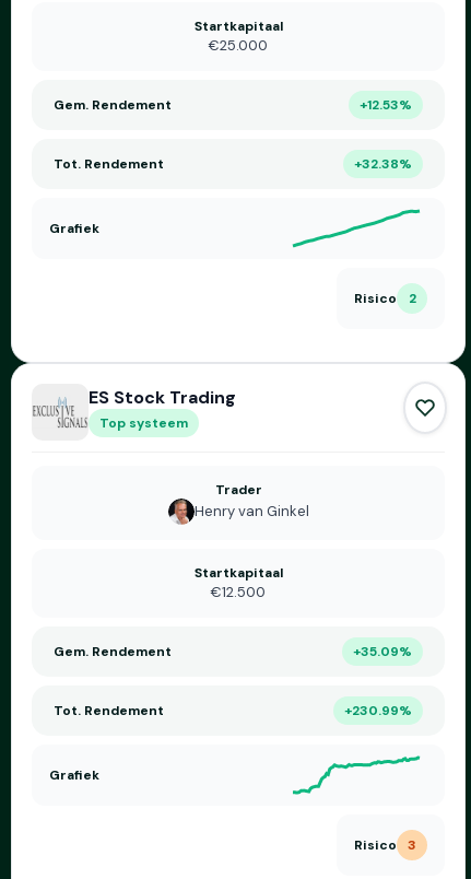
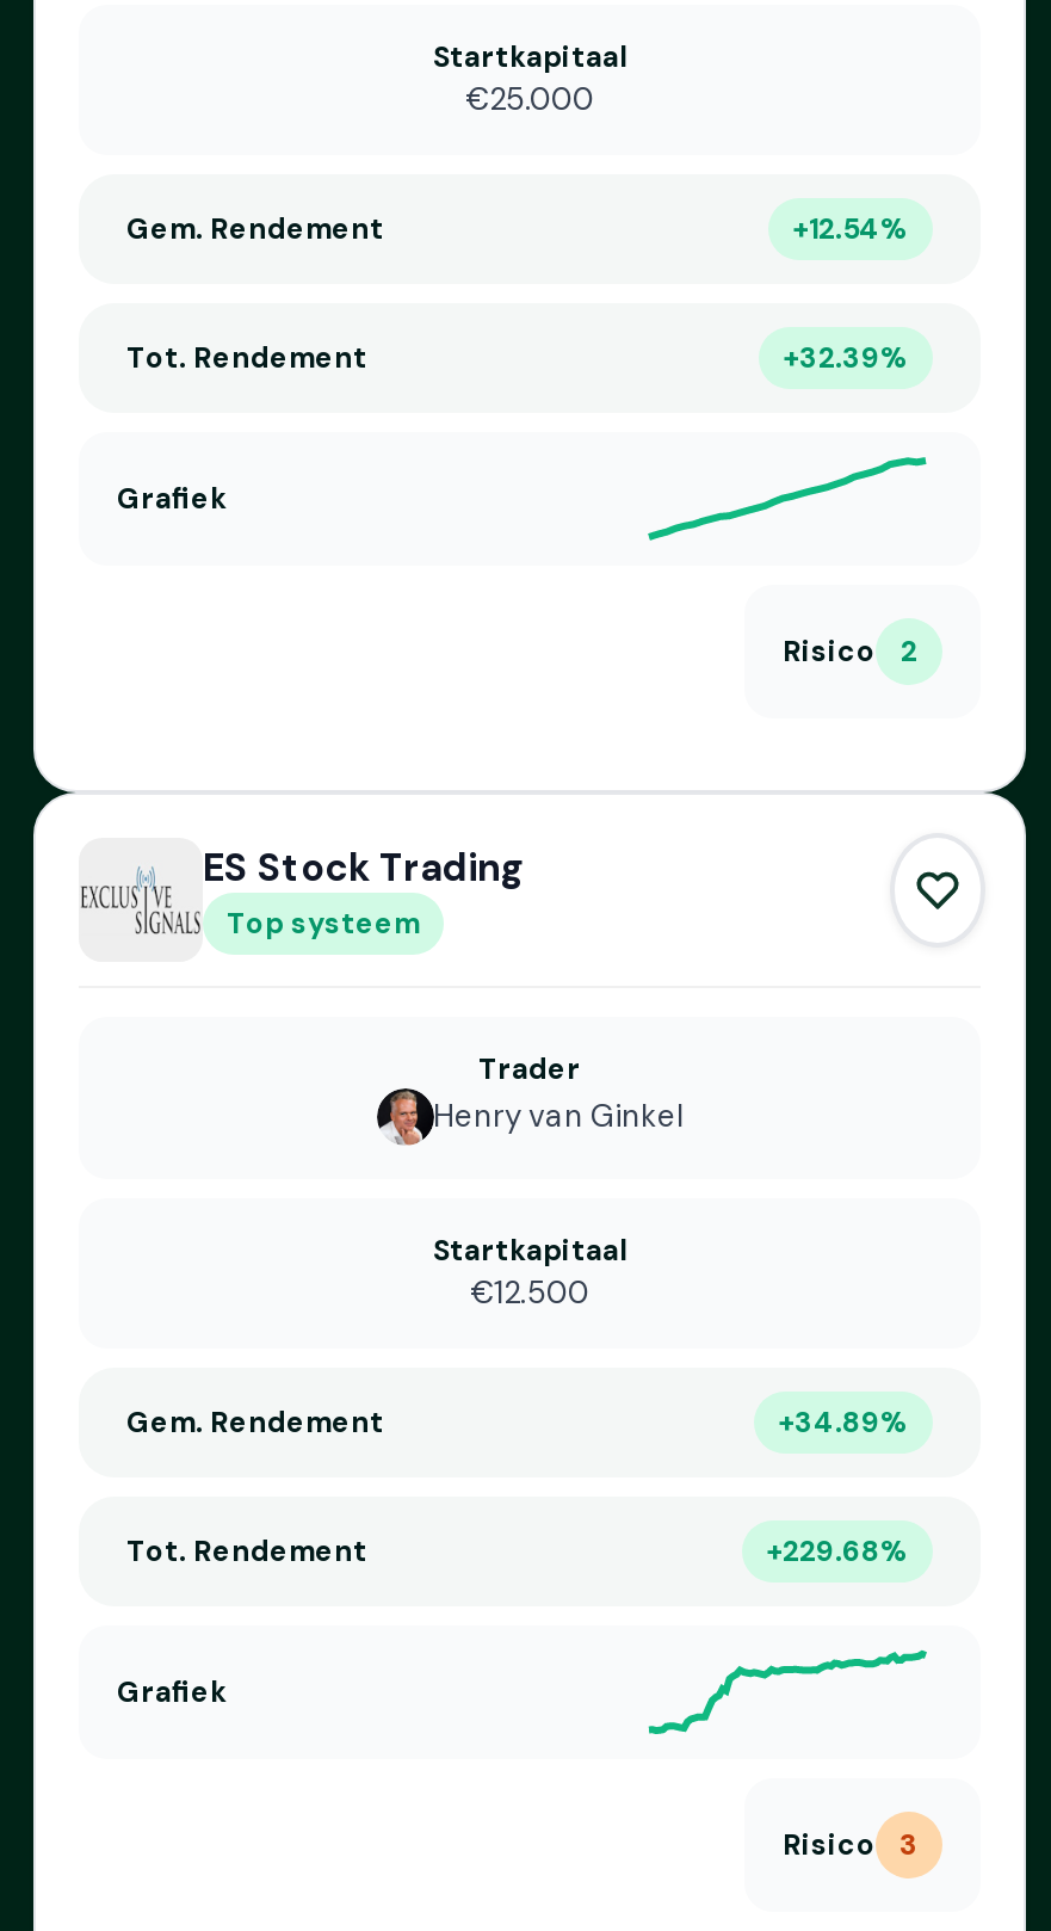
- +12.53%
+ +12.54%

- +32.38%
+ +32.39%

- +35.09%
+ +34.89%

- +230.99%
+ +229.68%
